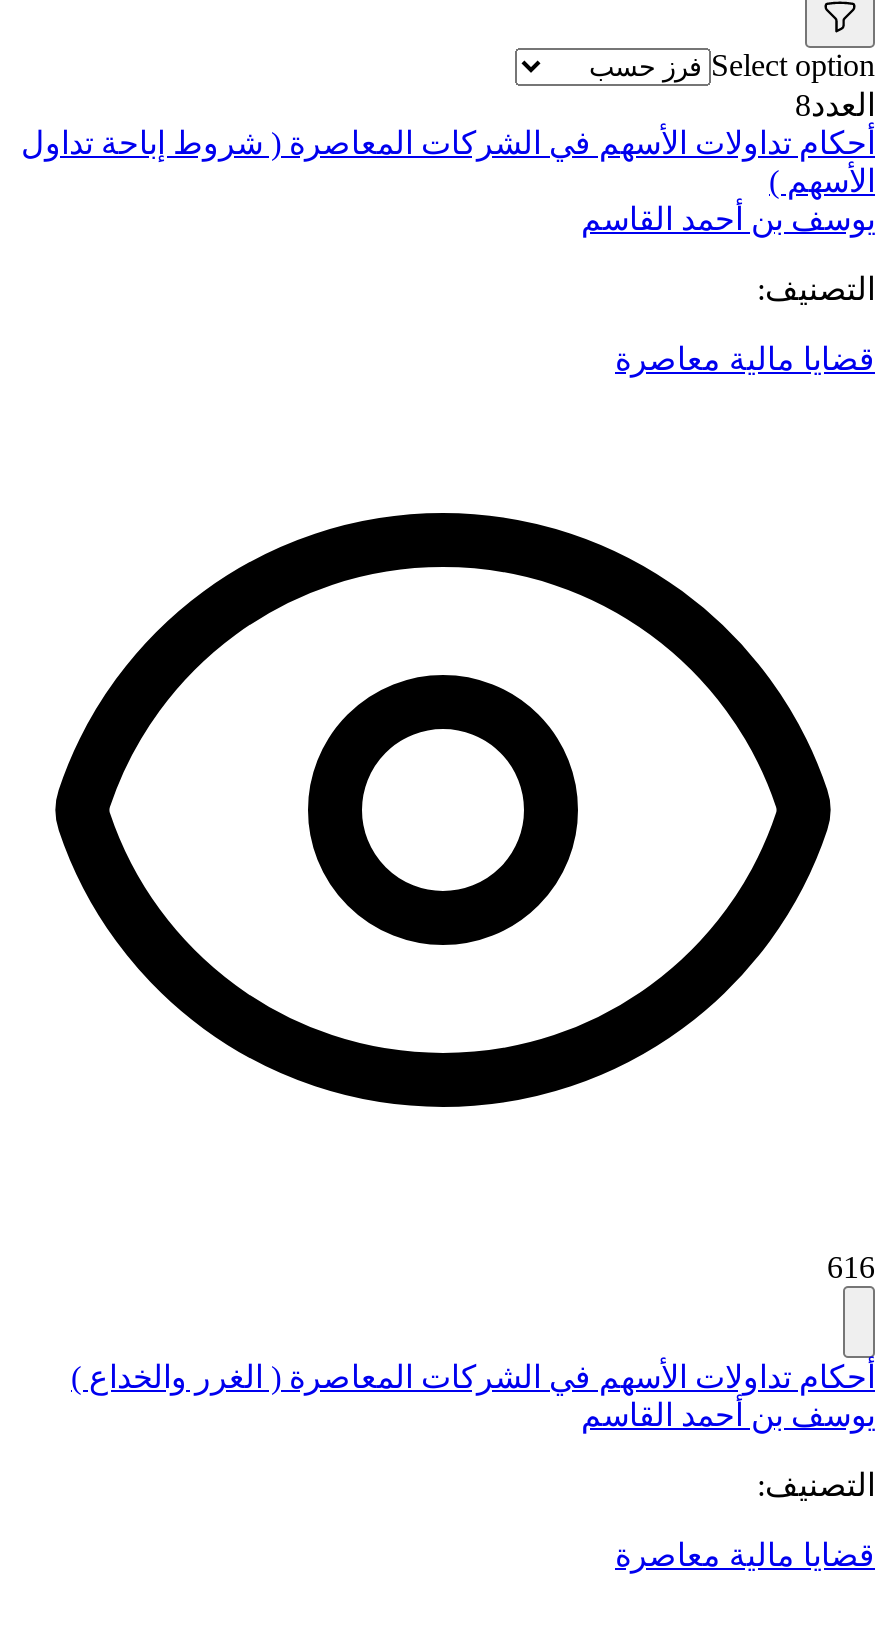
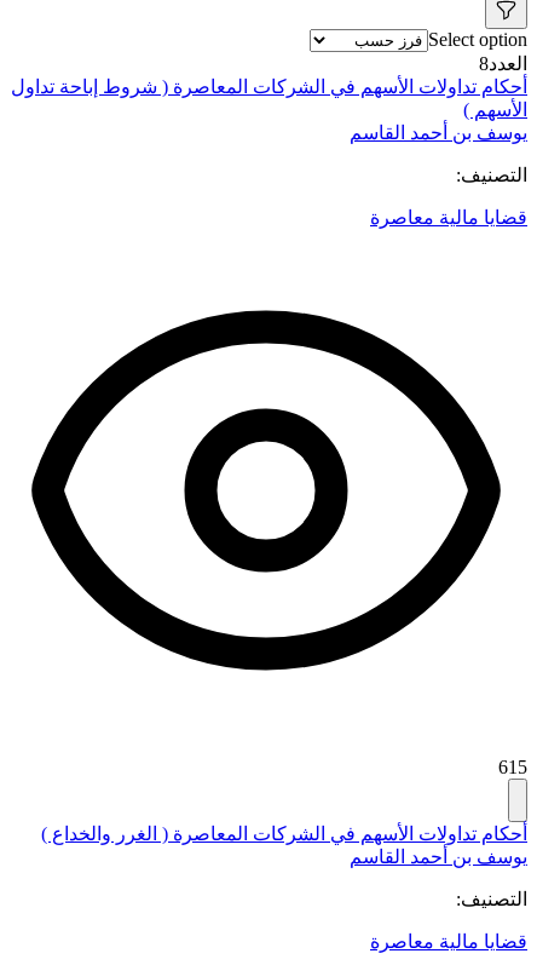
- 616
+ 615
